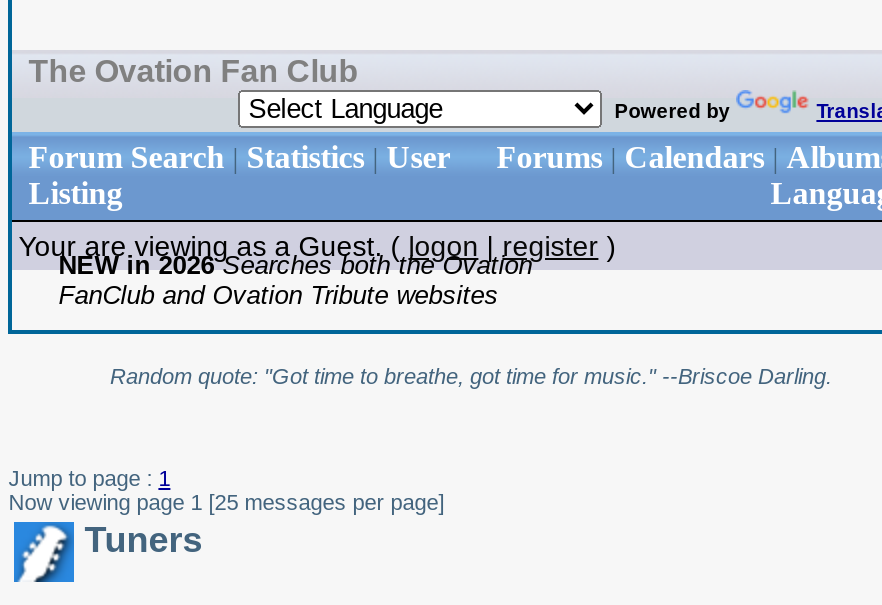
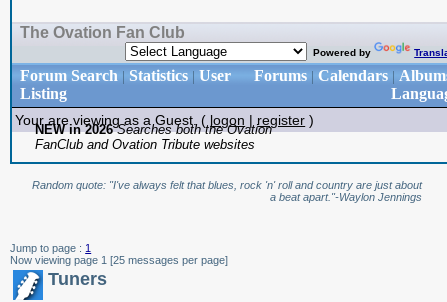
- Random quote: "Got time to breathe, got time for music." --Briscoe Darling.
+ Random quote: "I've always felt that blues, rock 'n' roll and country are just about
+ a beat apart."-Waylon Jennings
